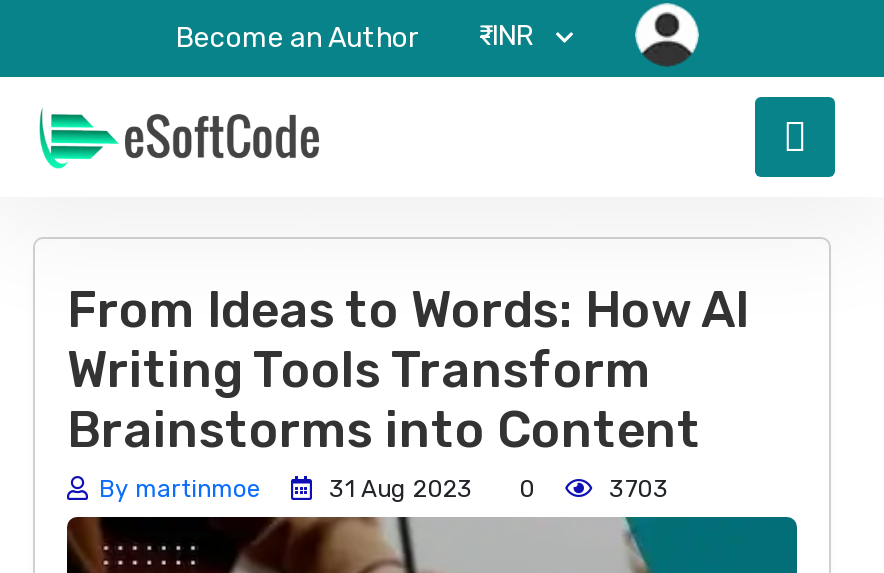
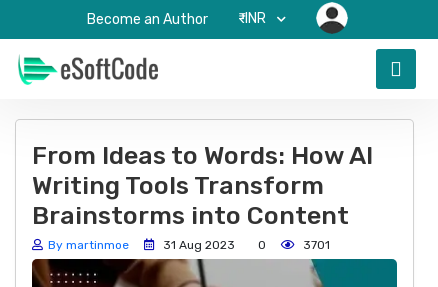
- 3703
+ 3701
